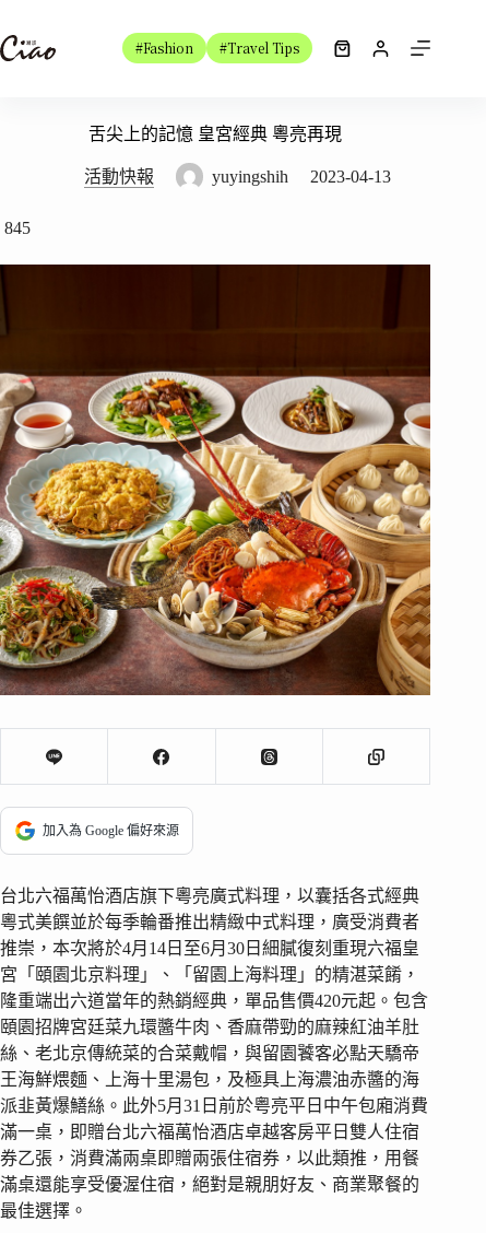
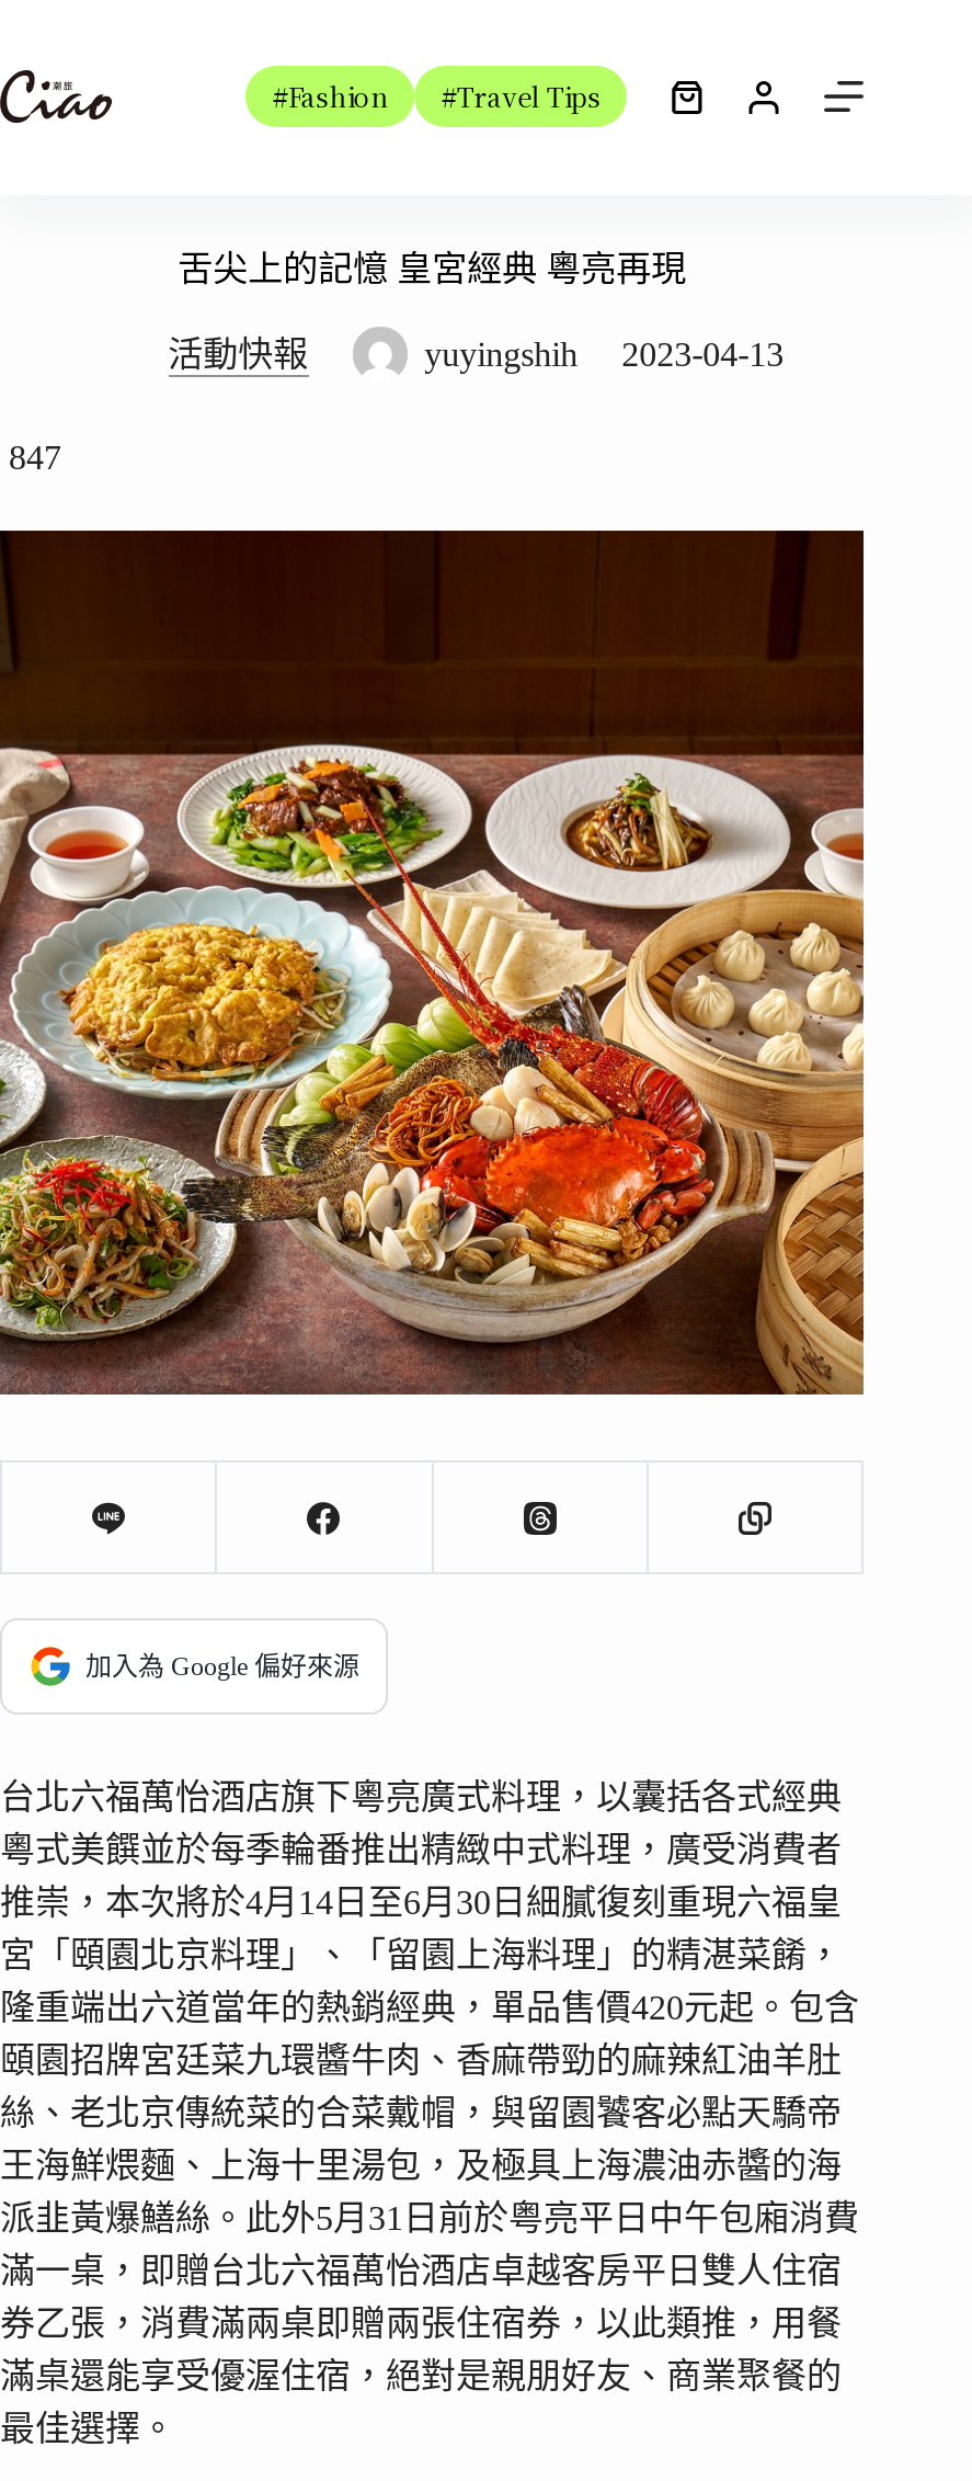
- 845
+ 847
